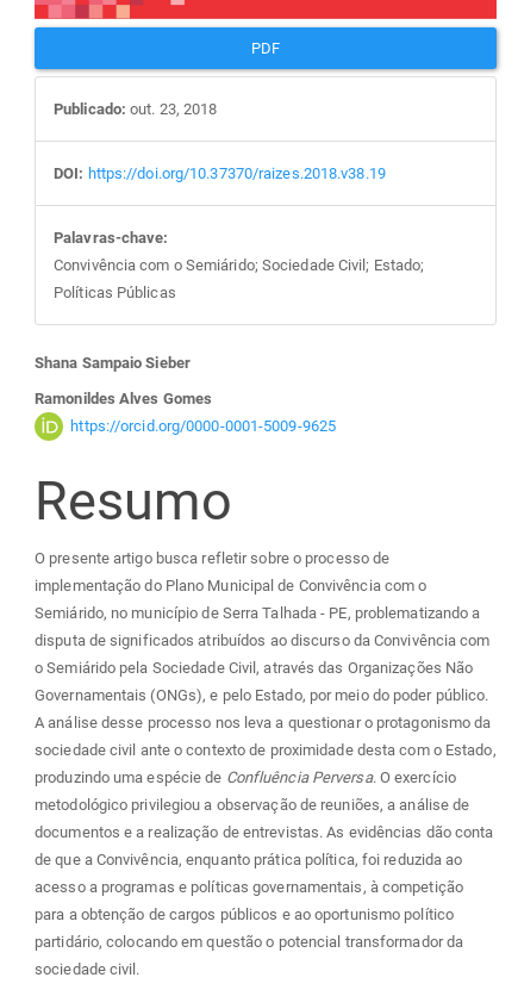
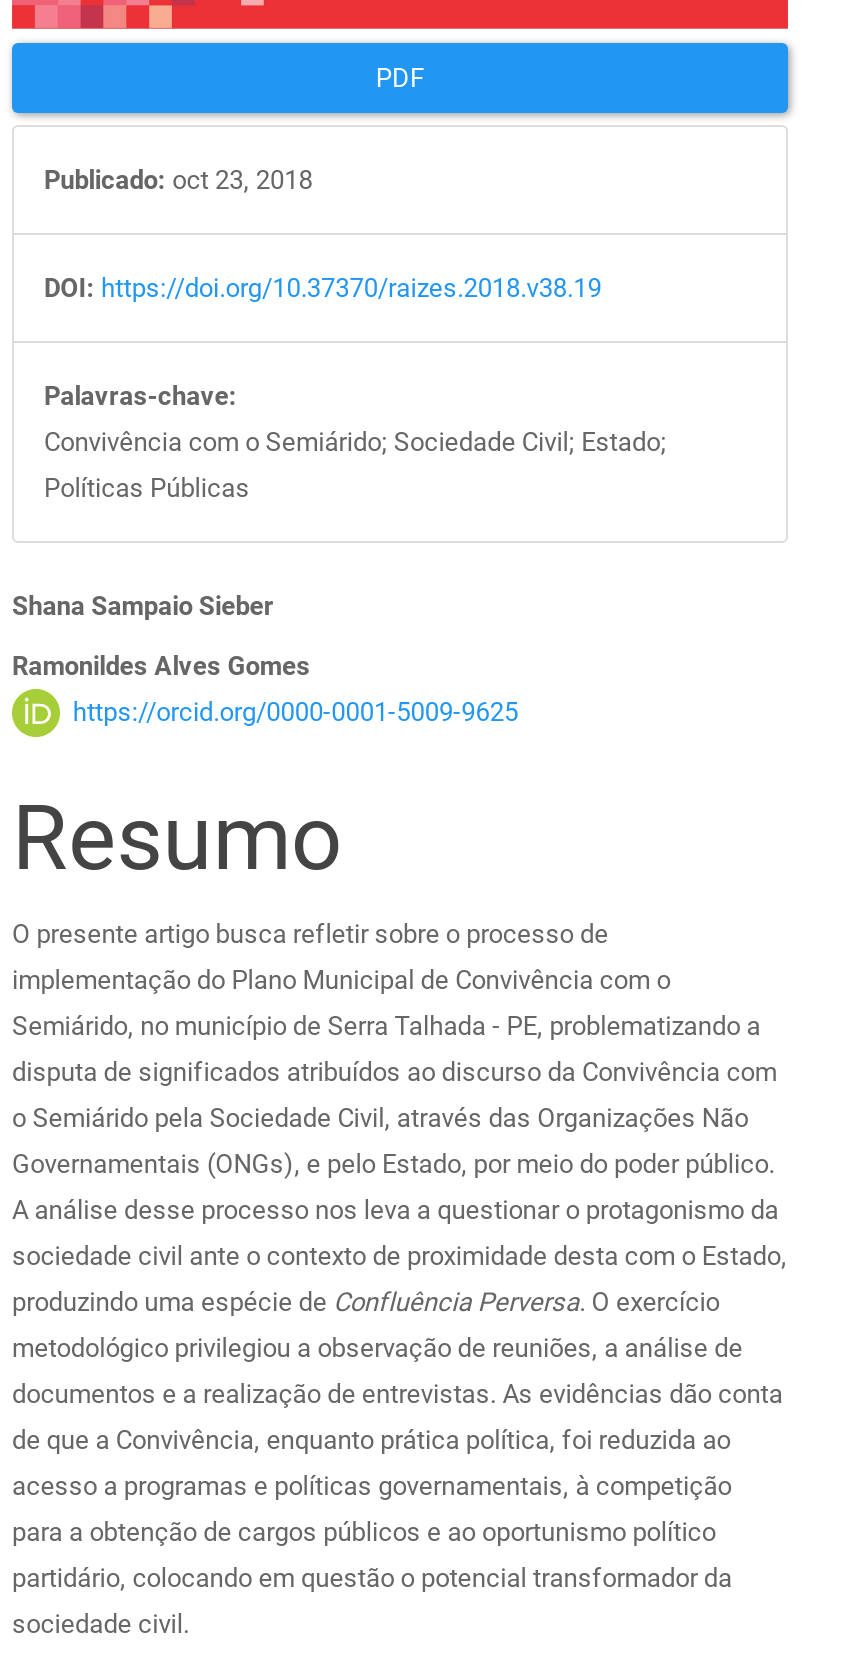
- Publicado: out. 23, 2018
+ Publicado: oct 23, 2018
